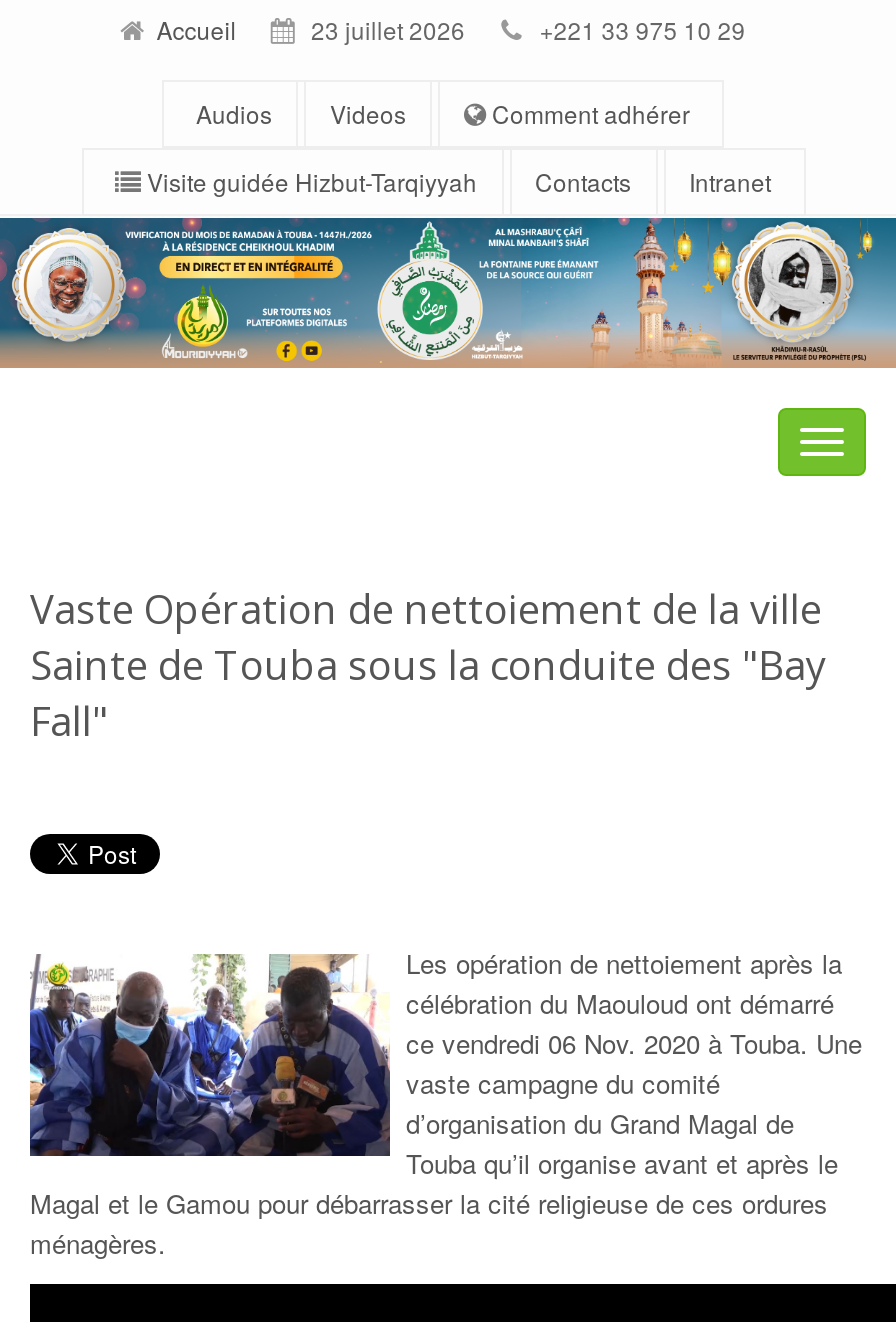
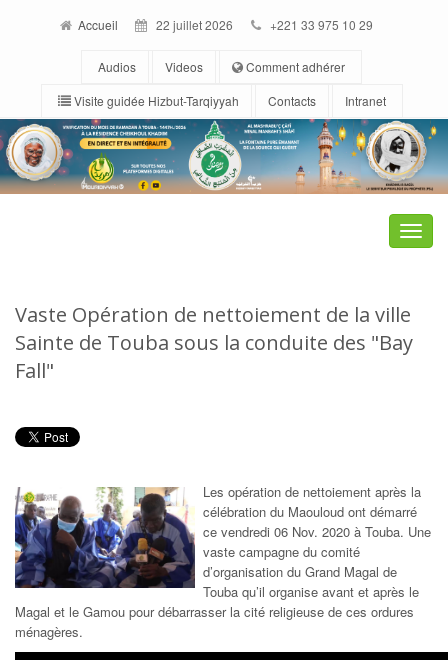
- 23 juillet 2026
+ 22 juillet 2026
